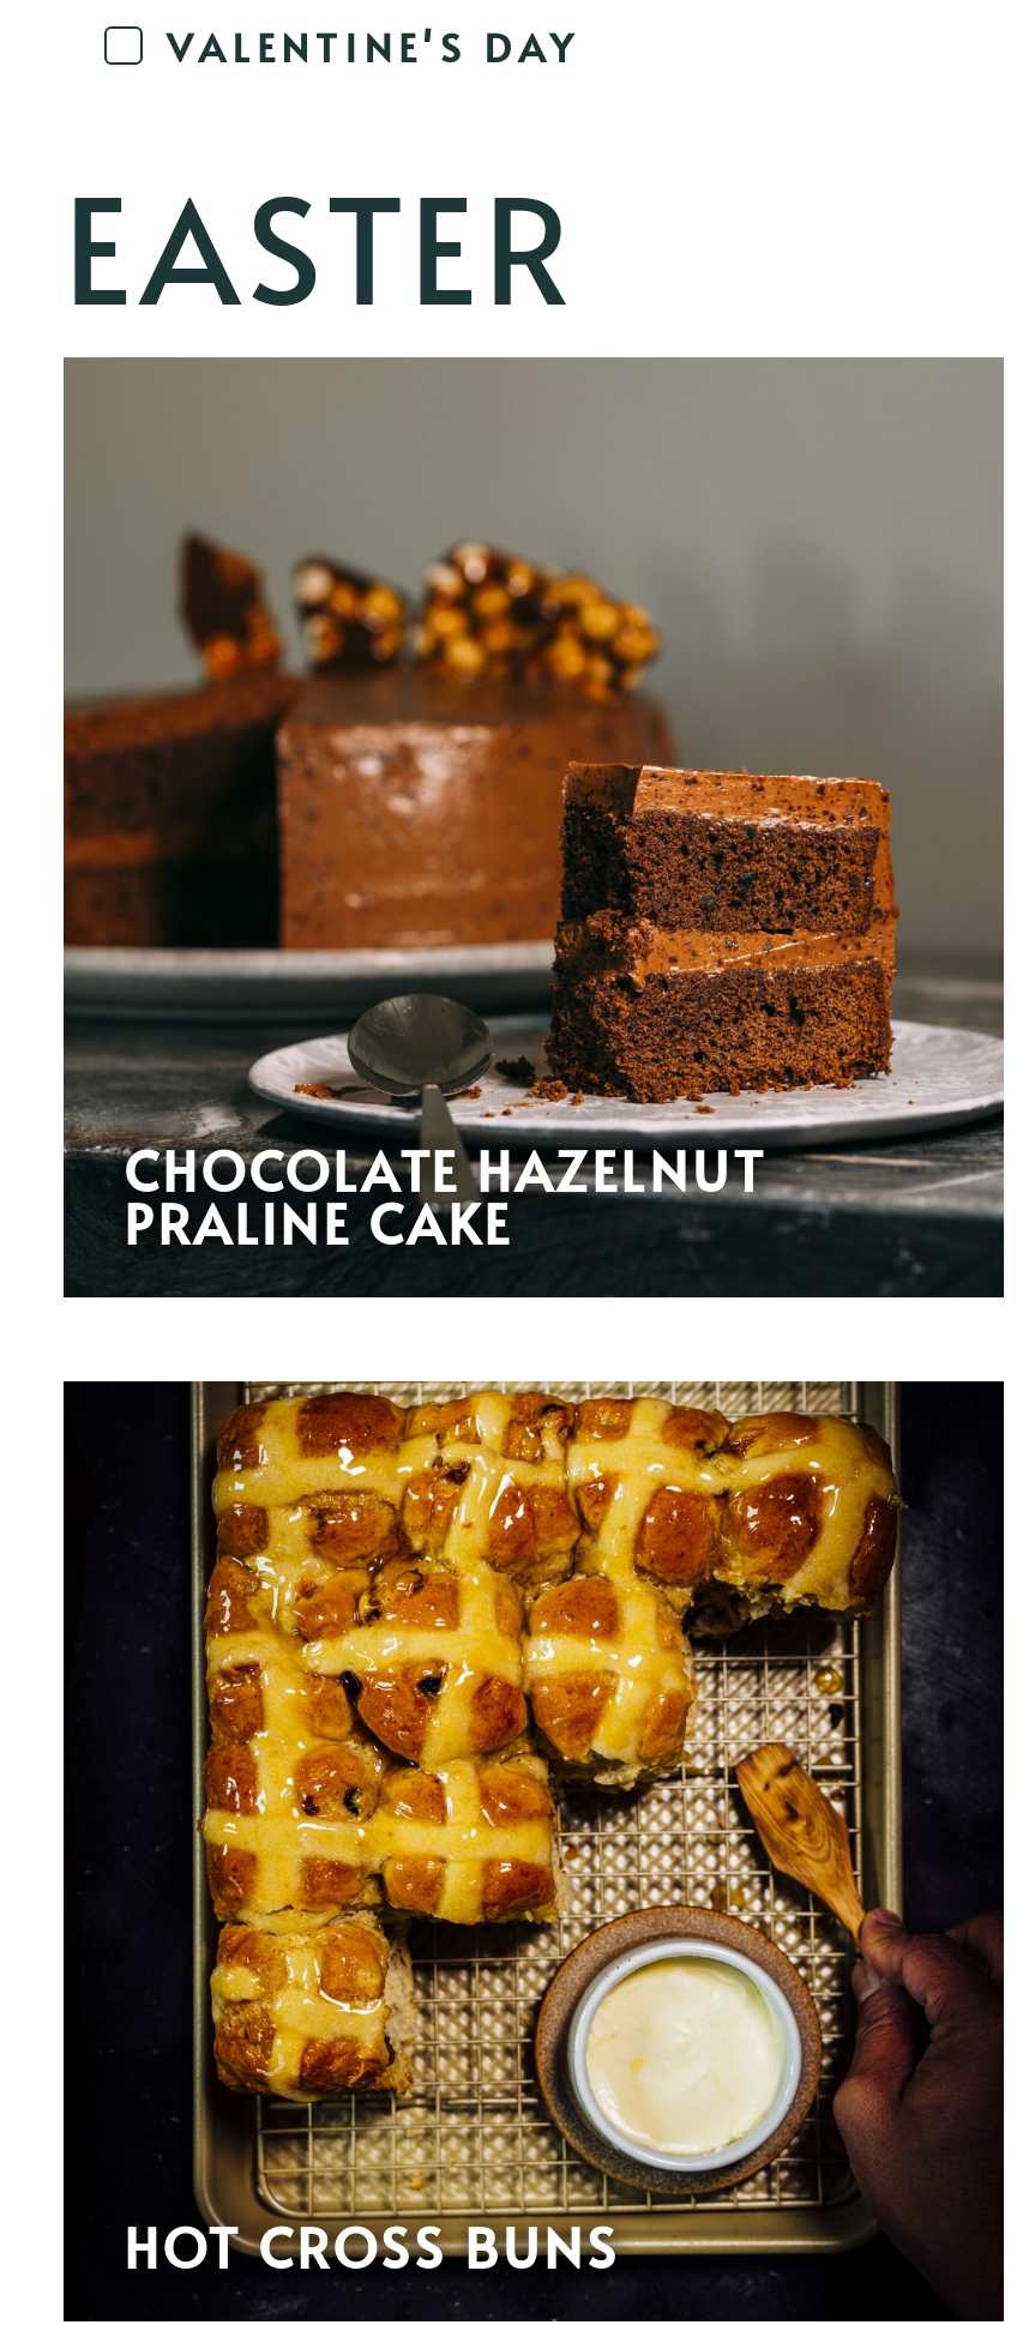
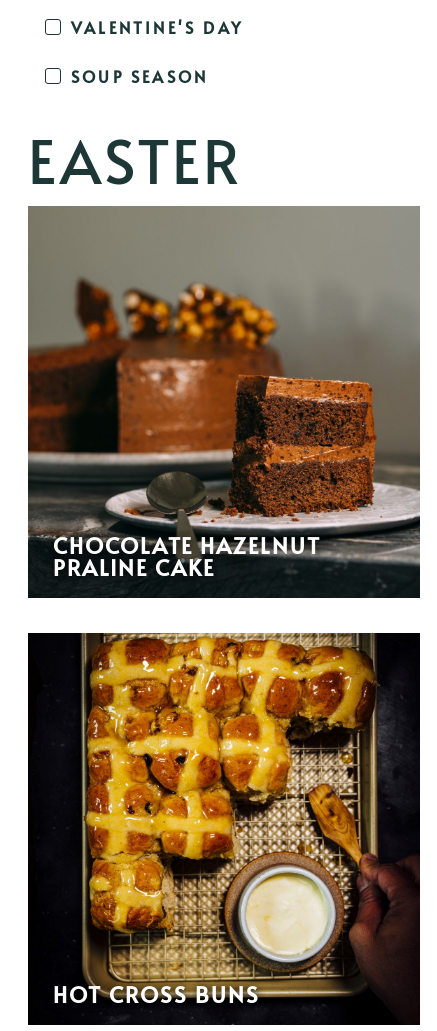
+ SOUP SEASON
